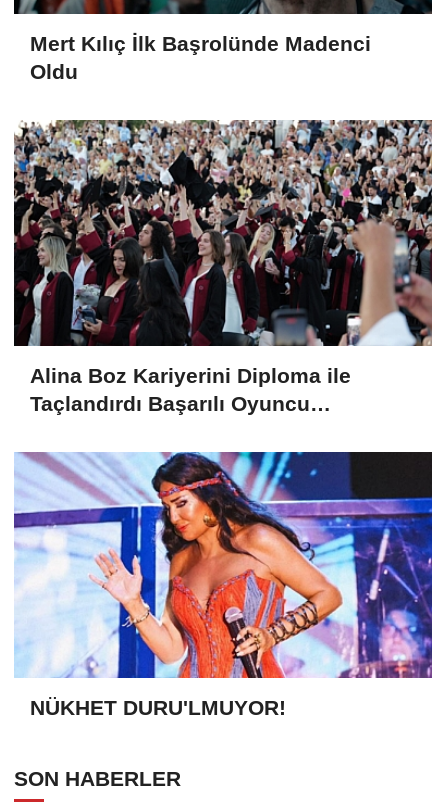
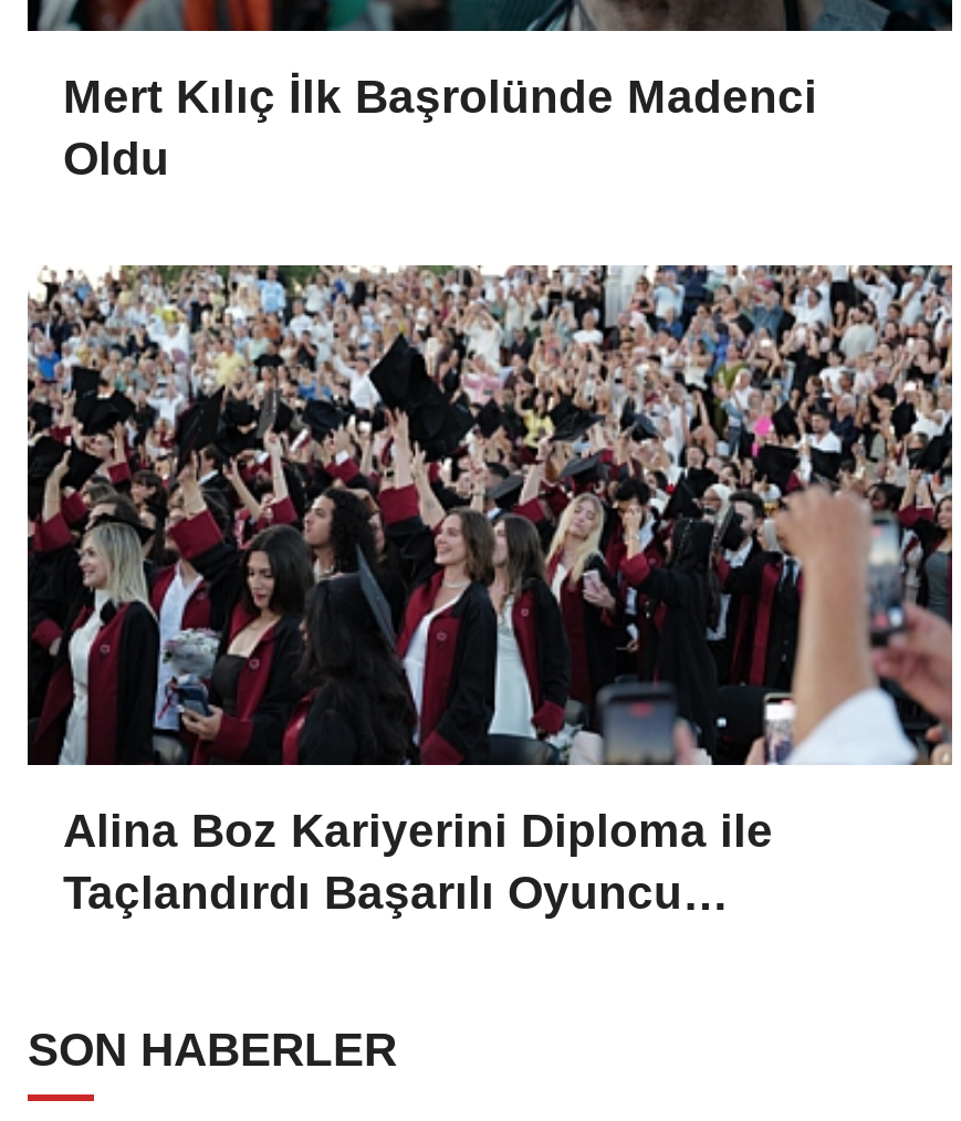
- [image]
- NÜKHET DURU'LMUYOR!
